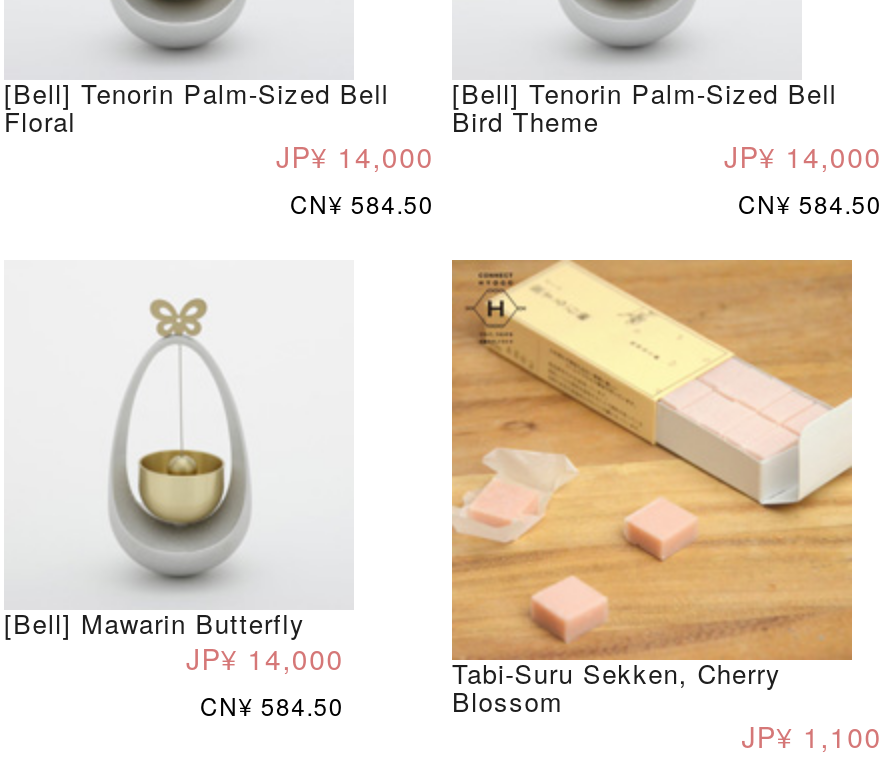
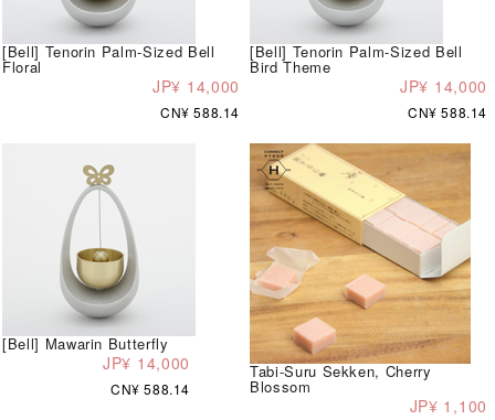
- CN¥ 584.50
+ CN¥ 588.14

- CN¥ 584.50
+ CN¥ 588.14

- CN¥ 584.50
+ CN¥ 588.14
